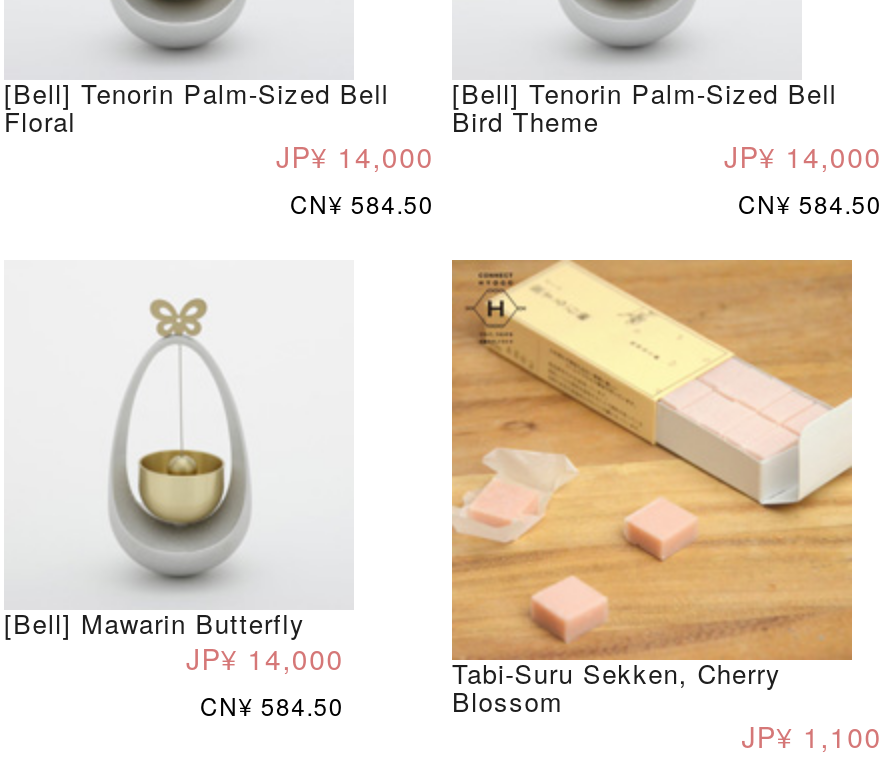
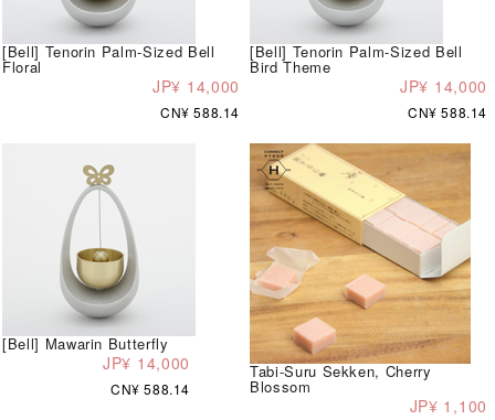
- CN¥ 584.50
+ CN¥ 588.14

- CN¥ 584.50
+ CN¥ 588.14

- CN¥ 584.50
+ CN¥ 588.14
